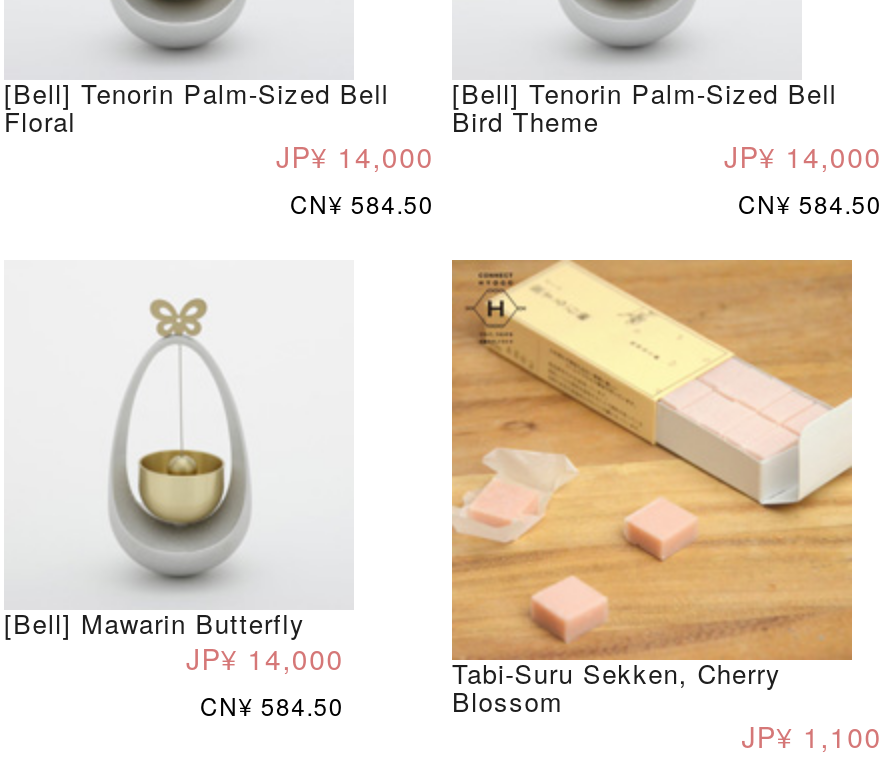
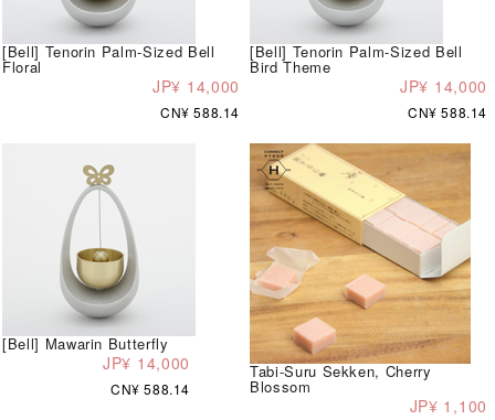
- CN¥ 584.50
+ CN¥ 588.14

- CN¥ 584.50
+ CN¥ 588.14

- CN¥ 584.50
+ CN¥ 588.14
